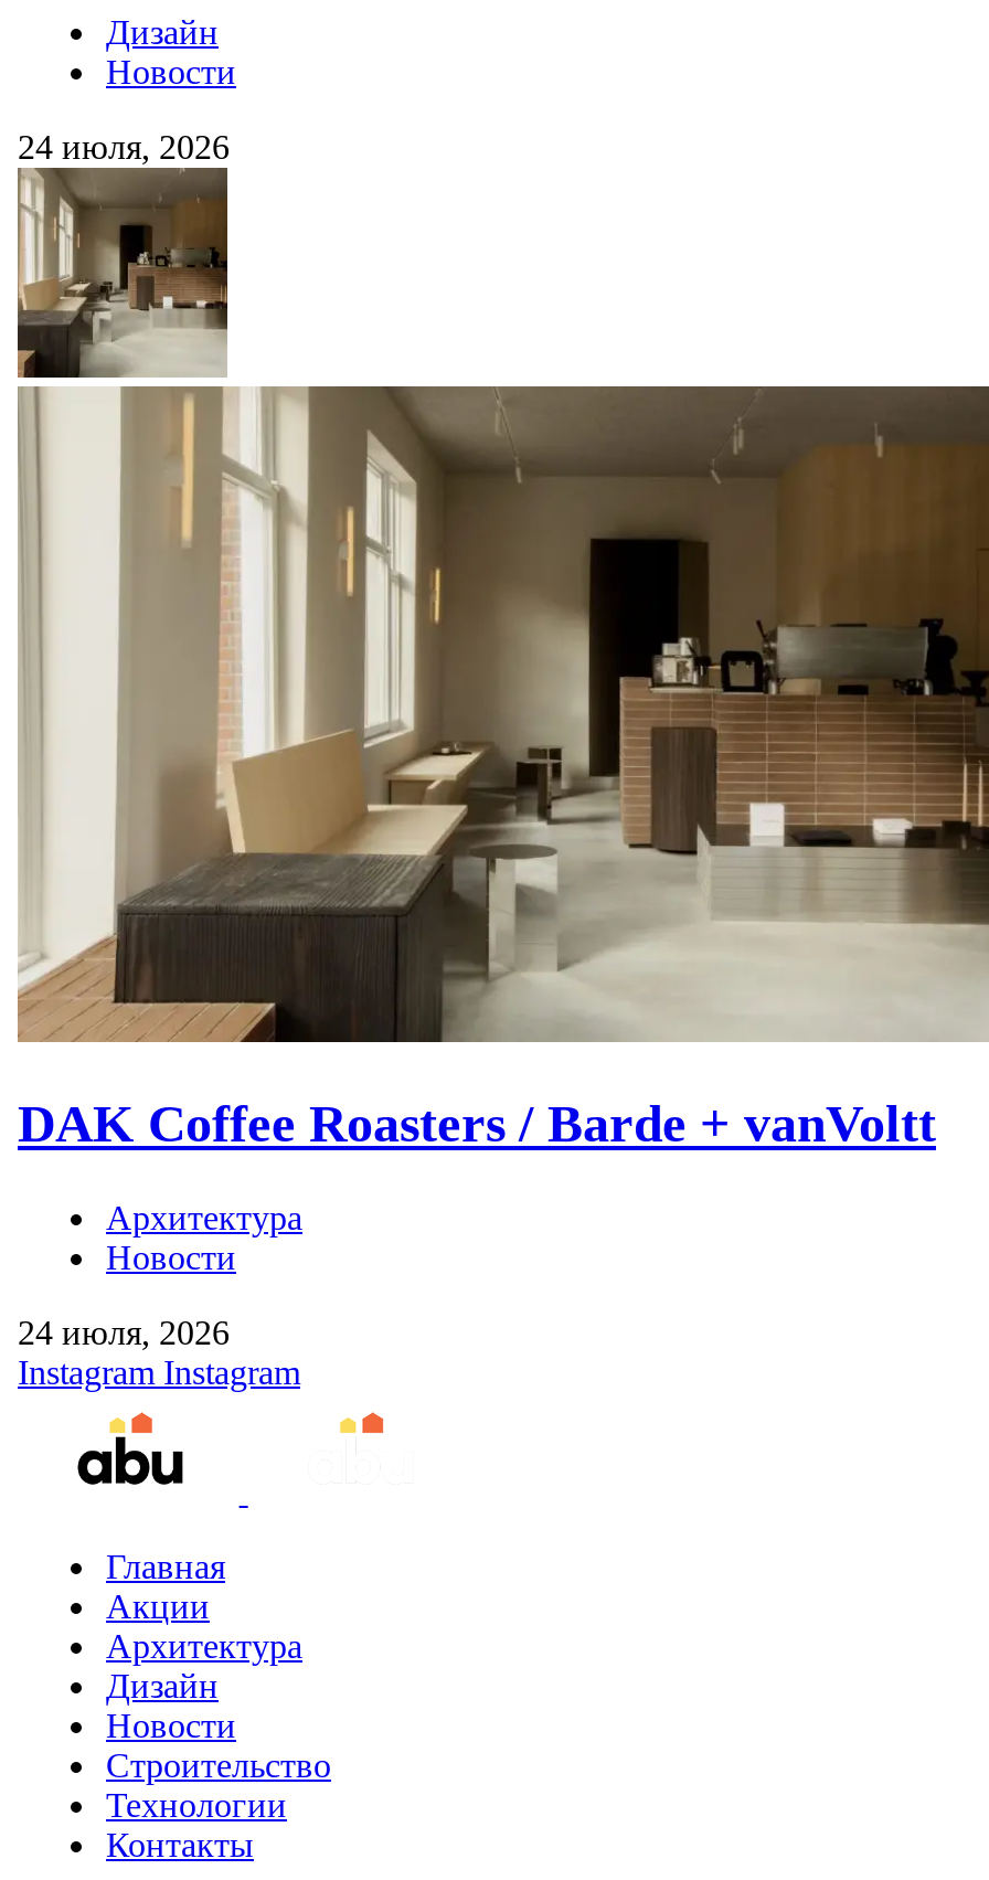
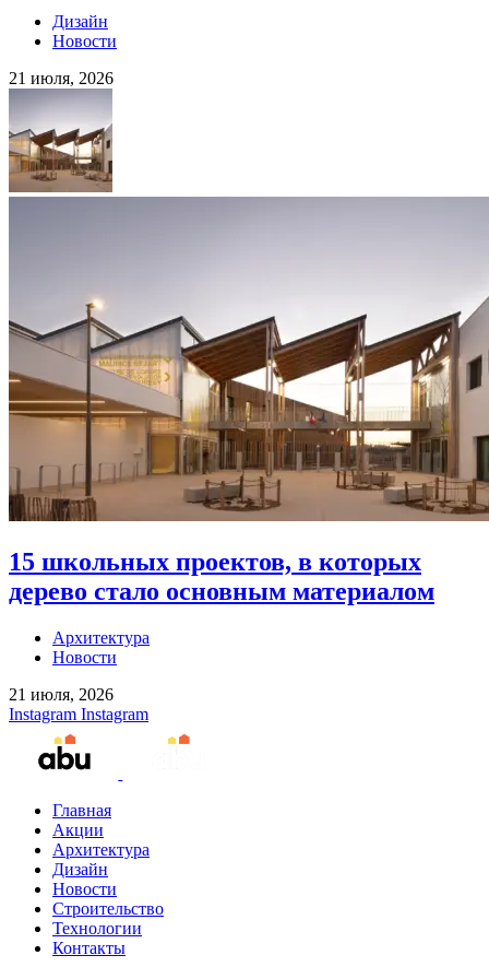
- 24 июля, 2026
+ 21 июля, 2026

- [image]
- DAK Coffee Roasters / Barde + vanVoltt
+ [image]
+ 15 школьных проектов, в которых
+ дерево стало основным материалом

- 24 июля, 2026
+ 21 июля, 2026
